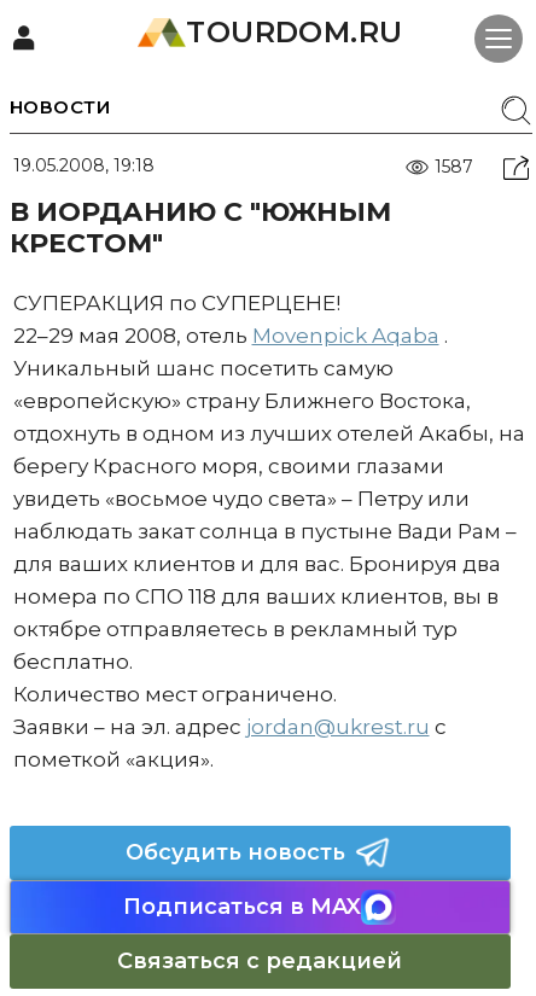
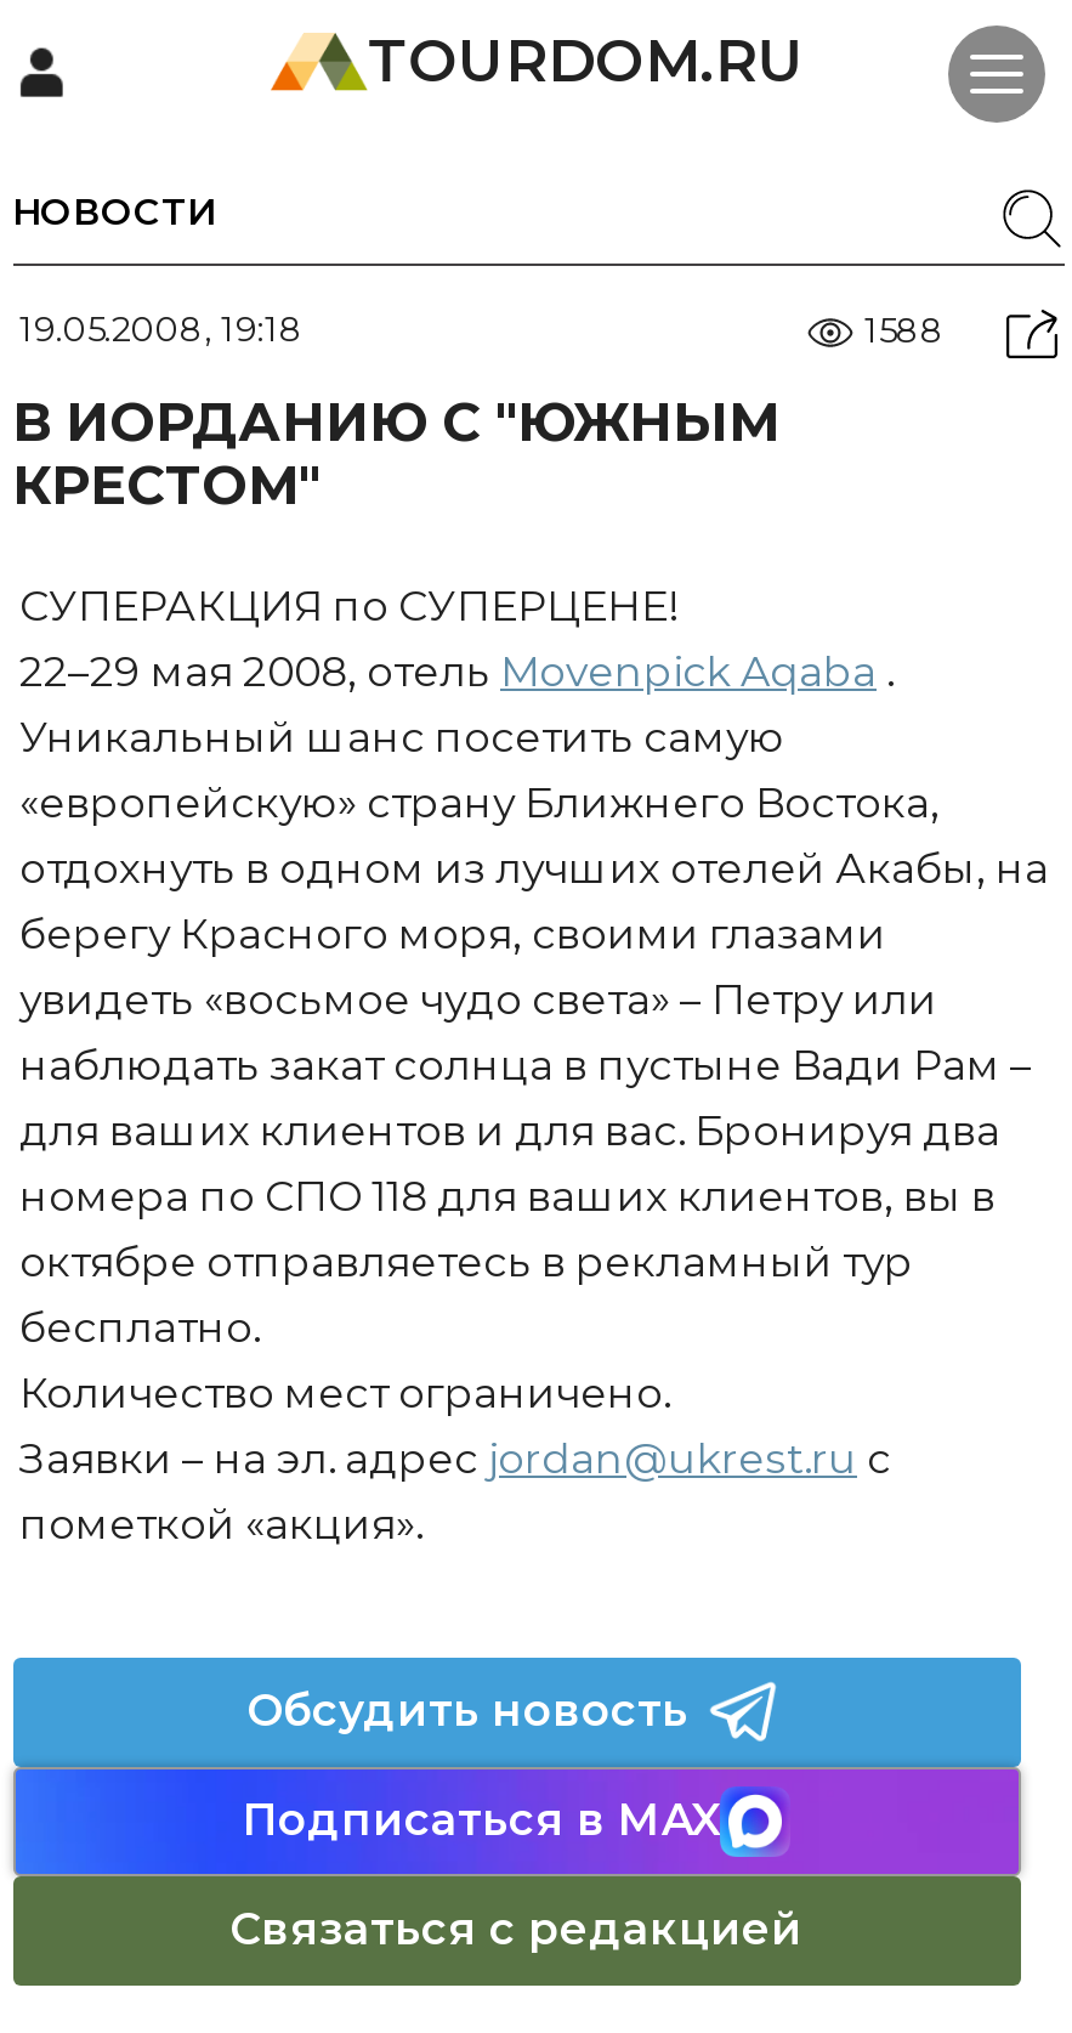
- 1587
+ 1588
